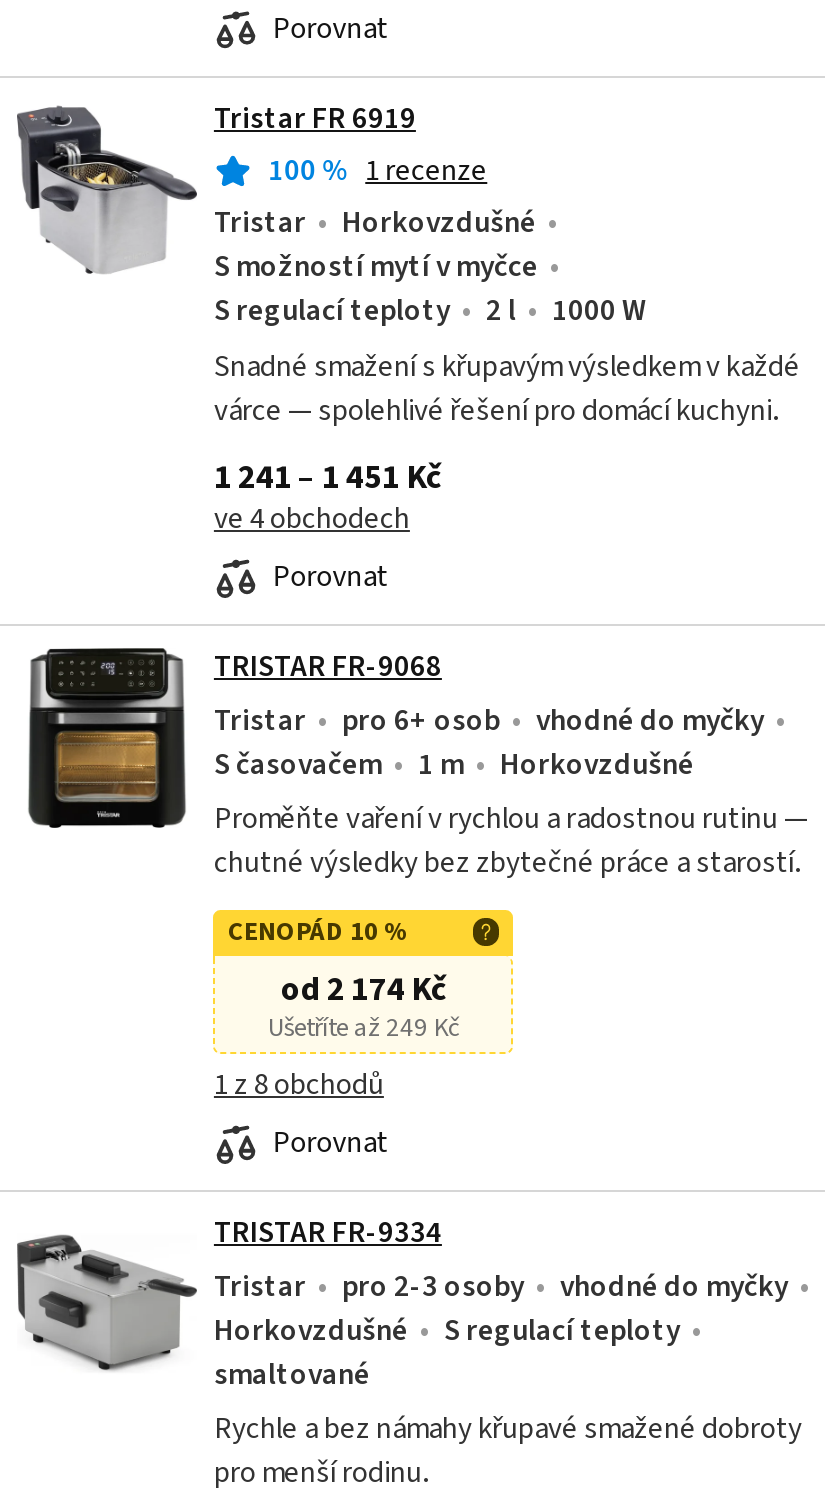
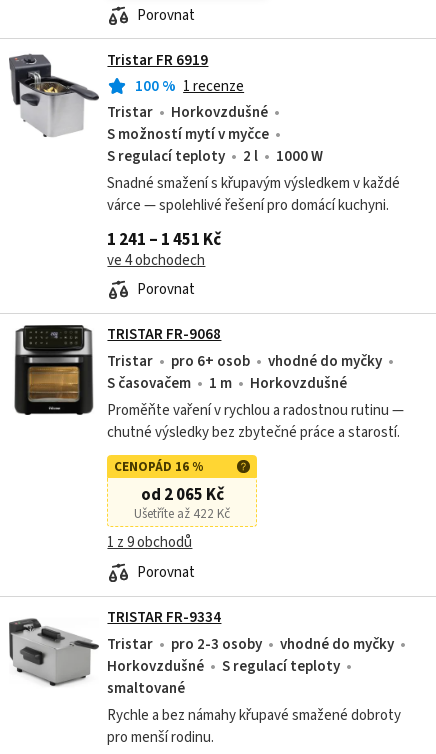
- CENOPÁD 10 %
+ CENOPÁD 16 %

- od 2 174 Kč
+ od 2 065 Kč

- Ušetříte až 249 Kč
+ Ušetříte až 422 Kč

- 1 z 8 obchodů
+ 1 z 9 obchodů
